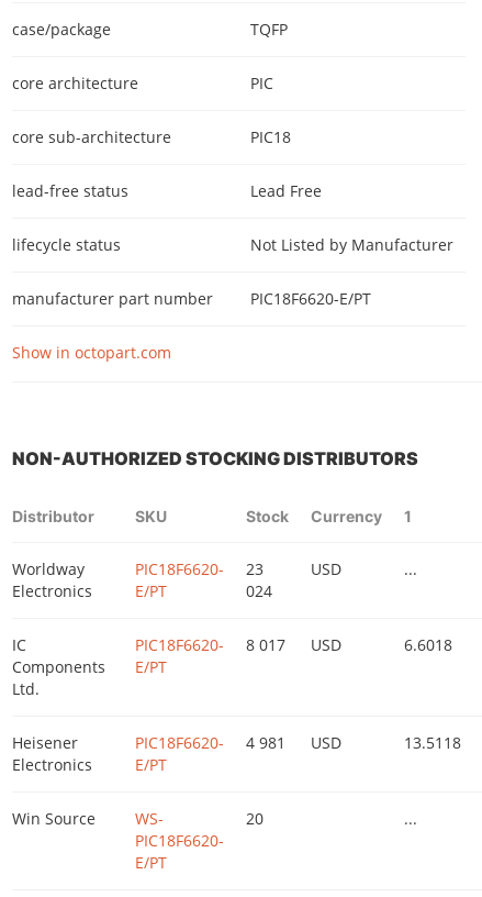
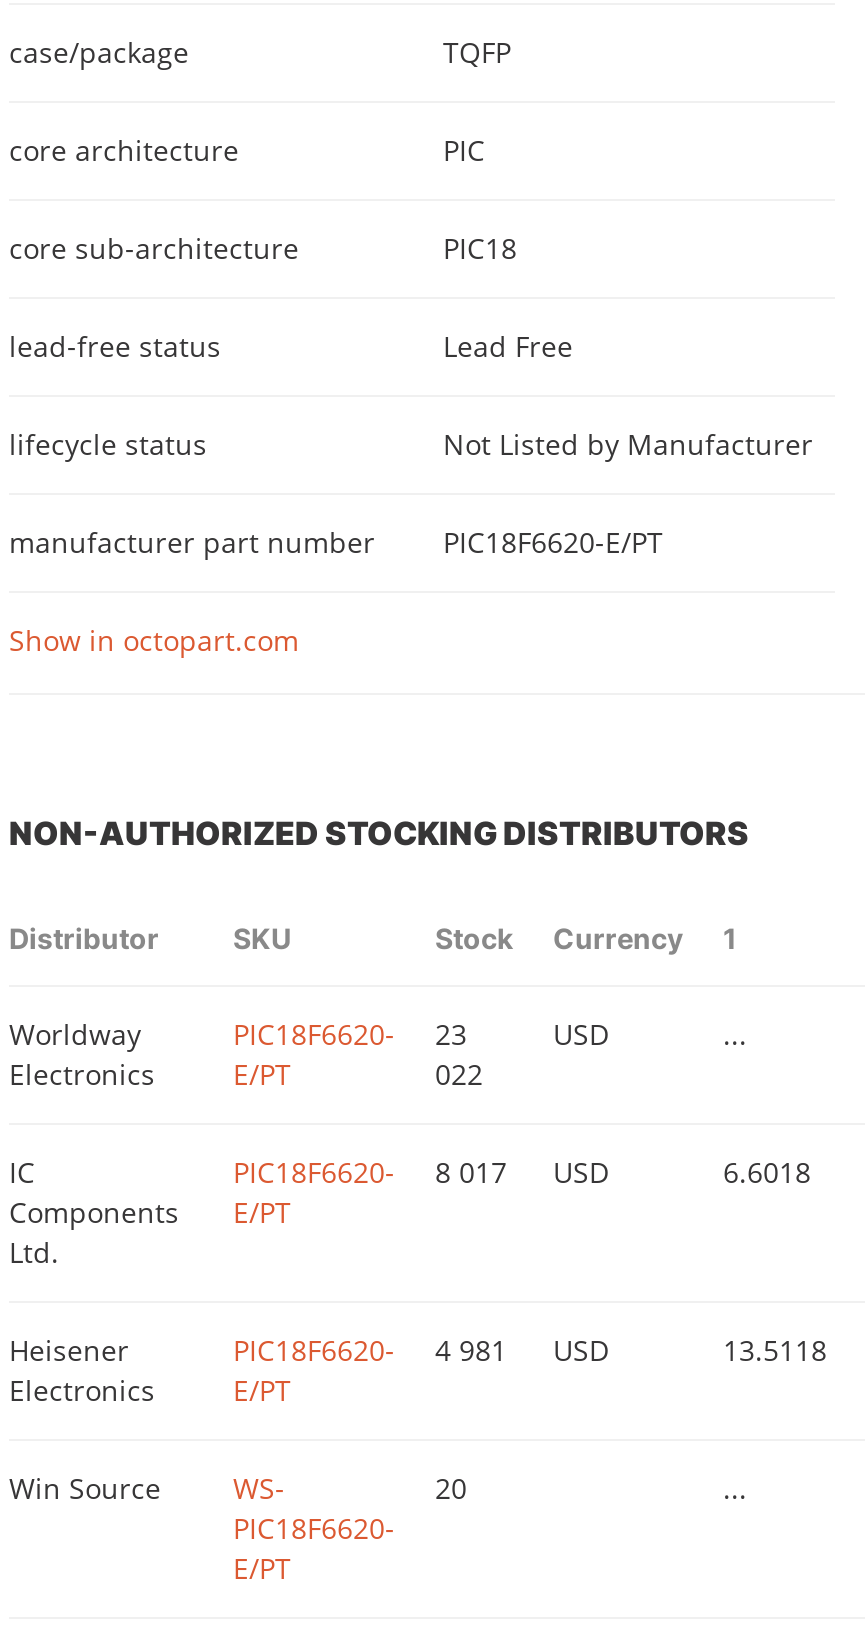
- 024
+ 022
